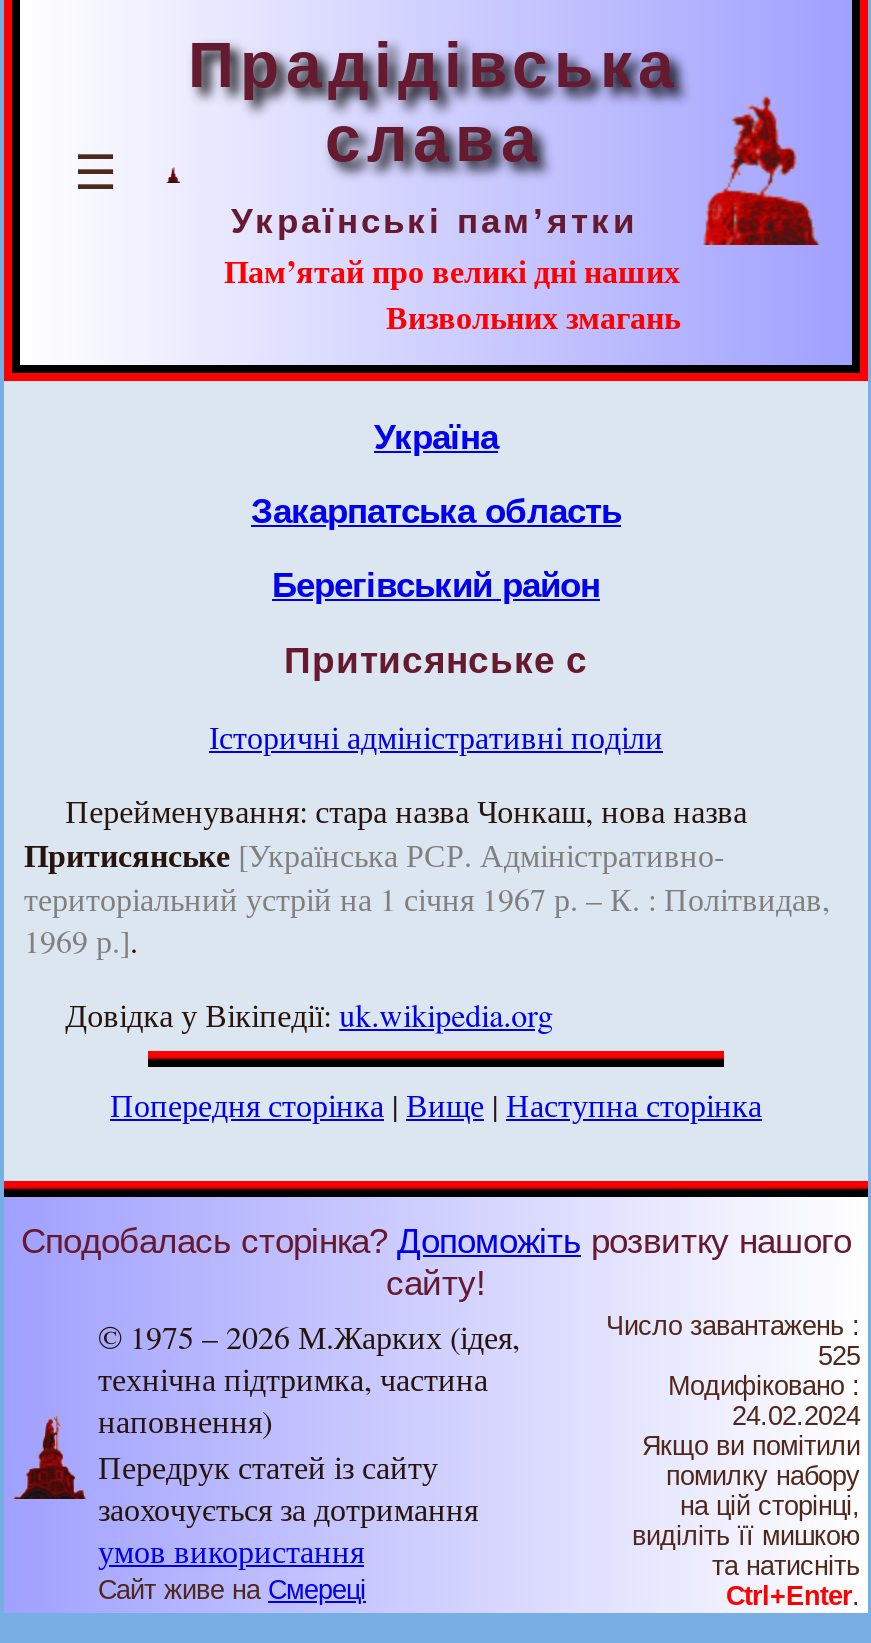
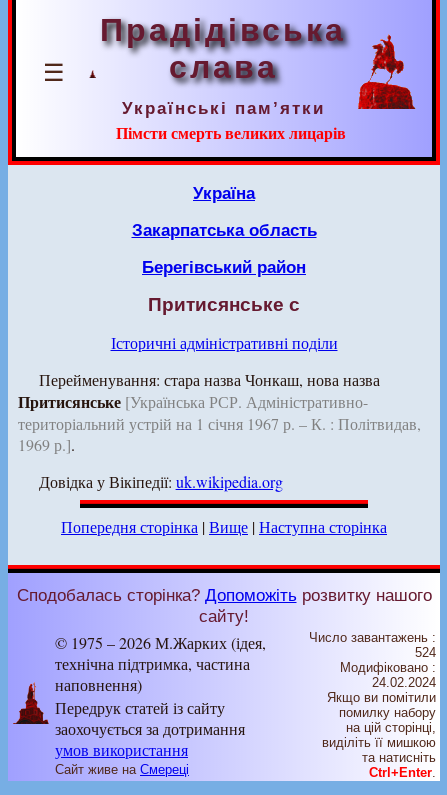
- Пам’ятай про великі дні наших
- Визвольних змагань
+ Пімсти смерть великих лицарів

- 525
+ 524
